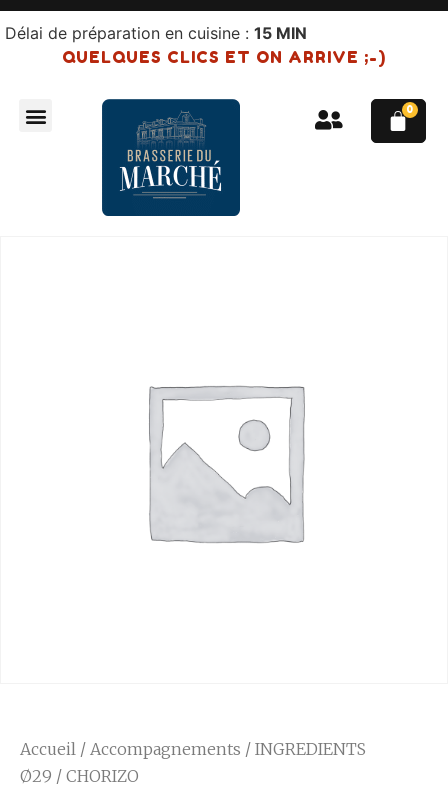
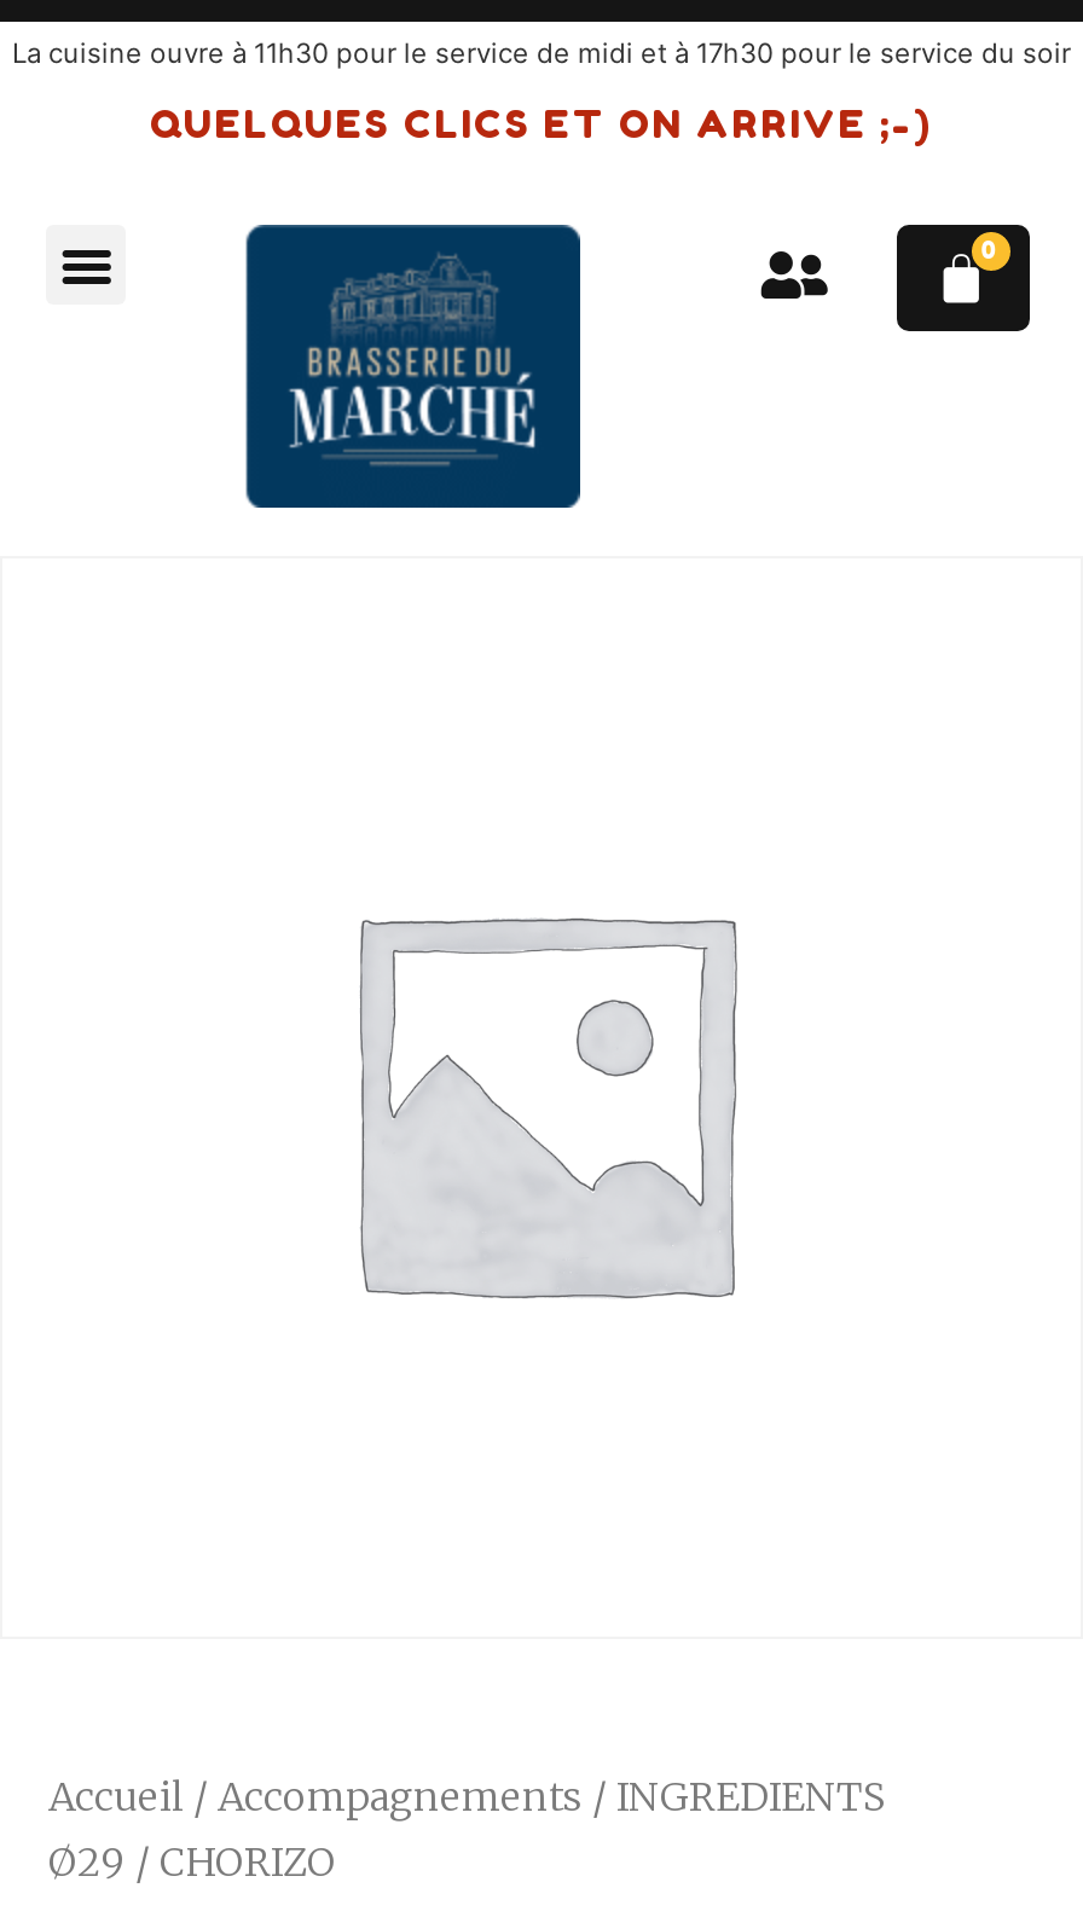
- Délai de préparation en cuisine : 15 MIN
+ La cuisine ouvre à 11h30 pour le service de midi et à 17h30 pour le service du soir
